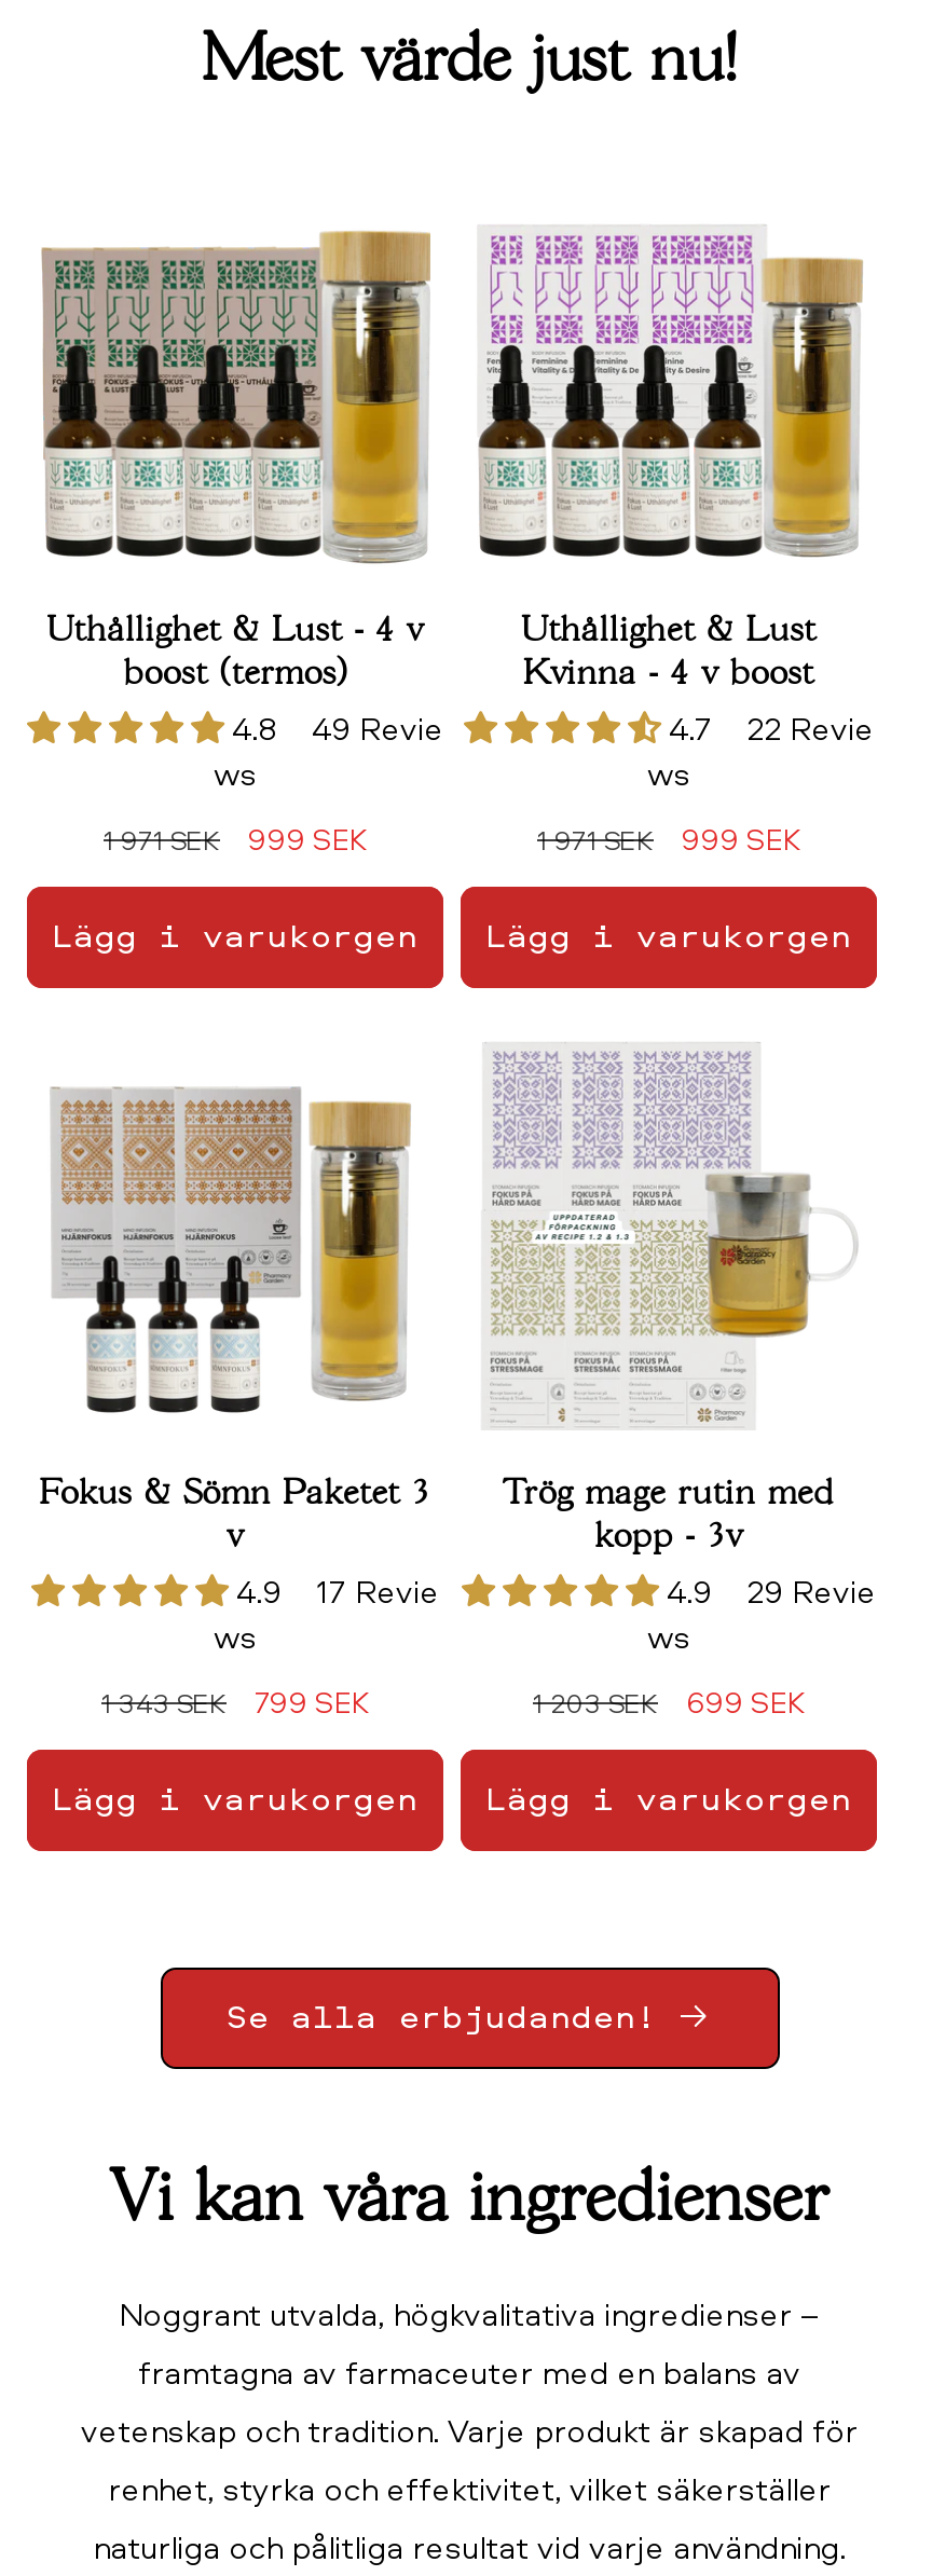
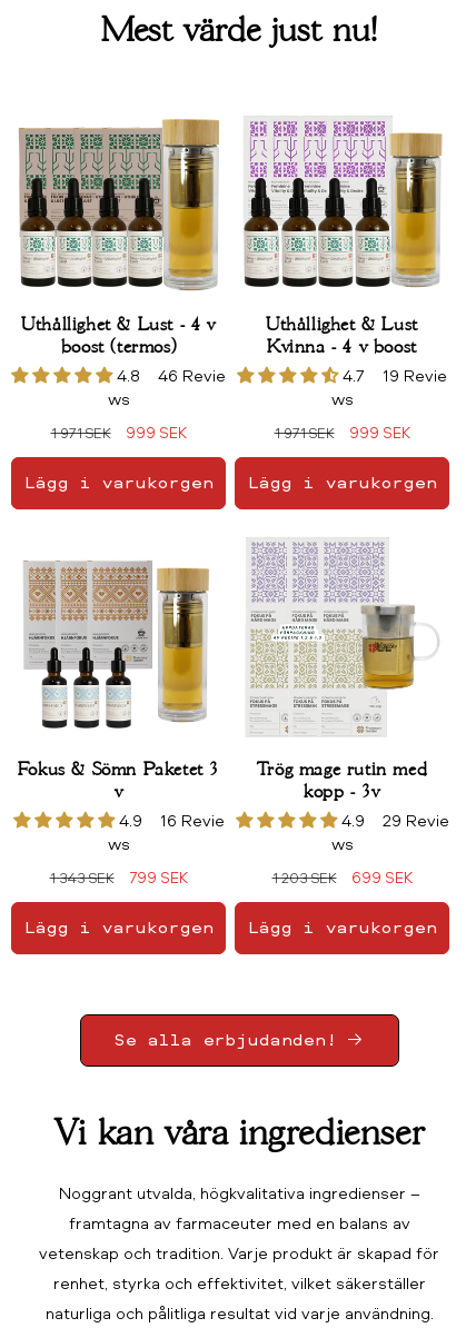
- 4.8 49 Revie
+ 4.8 46 Revie

- 4.7 22 Revie
+ 4.7 19 Revie

- 4.9 17 Revie
+ 4.9 16 Revie
